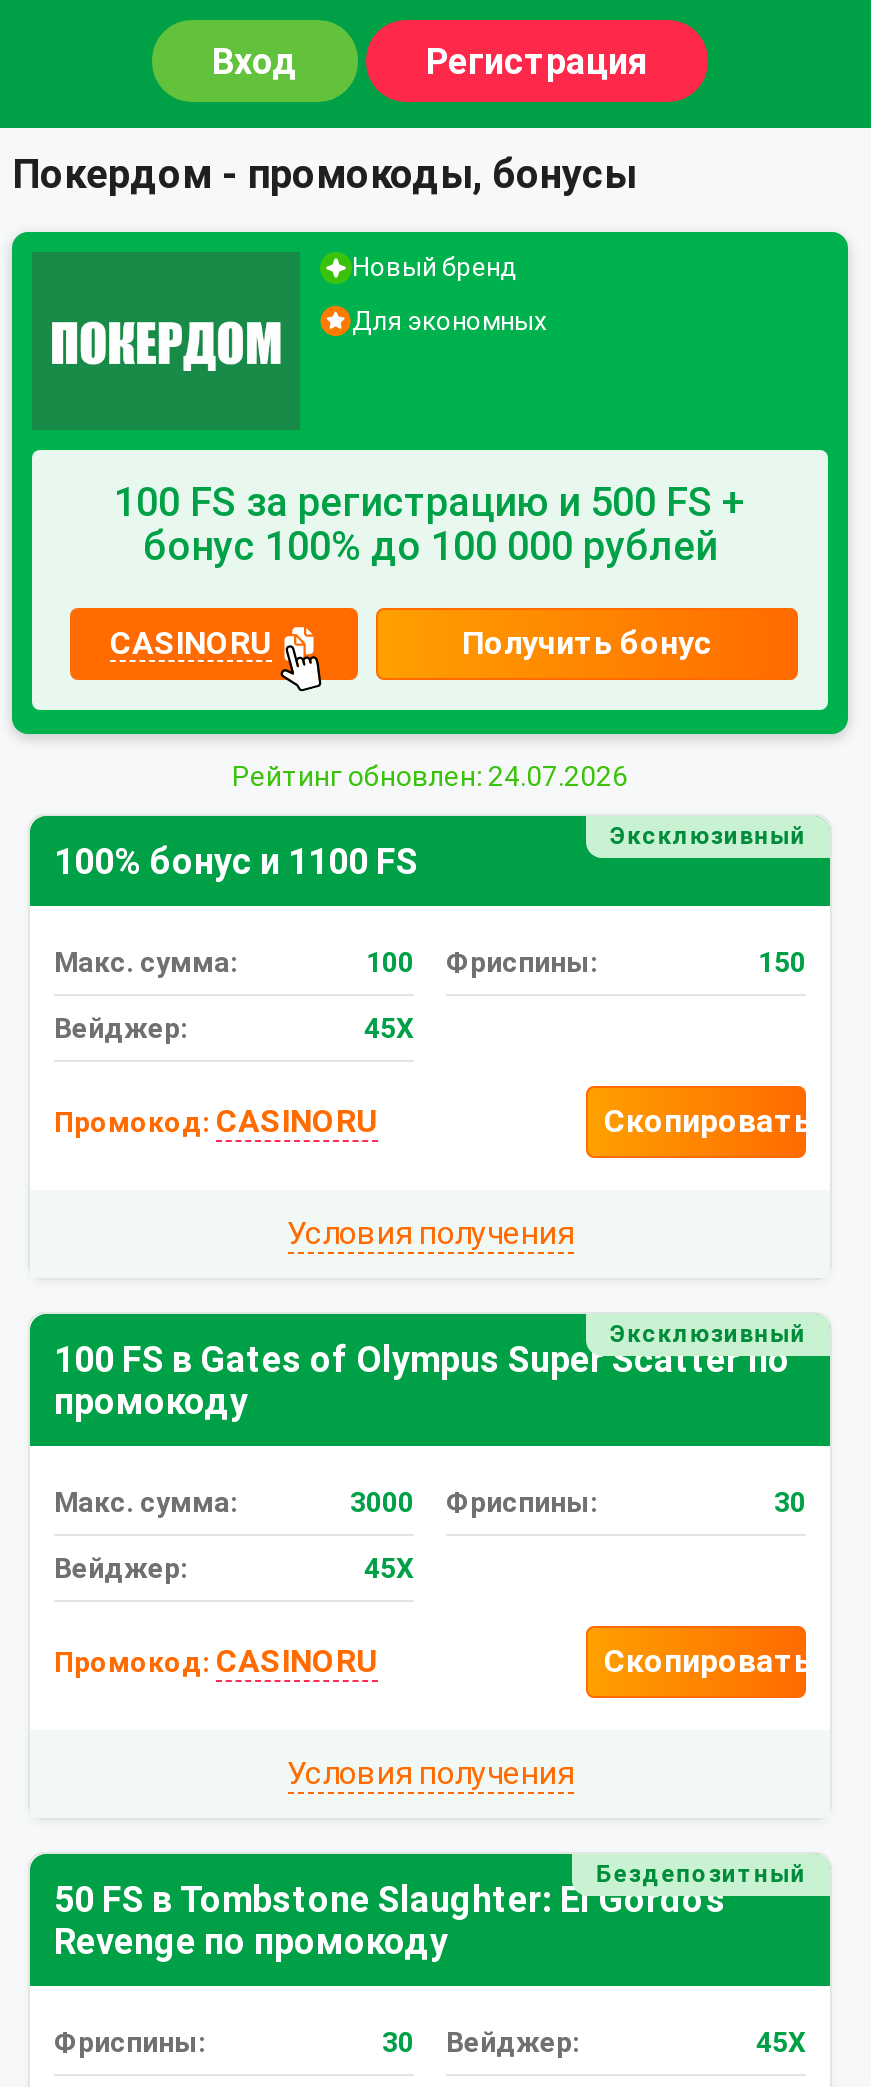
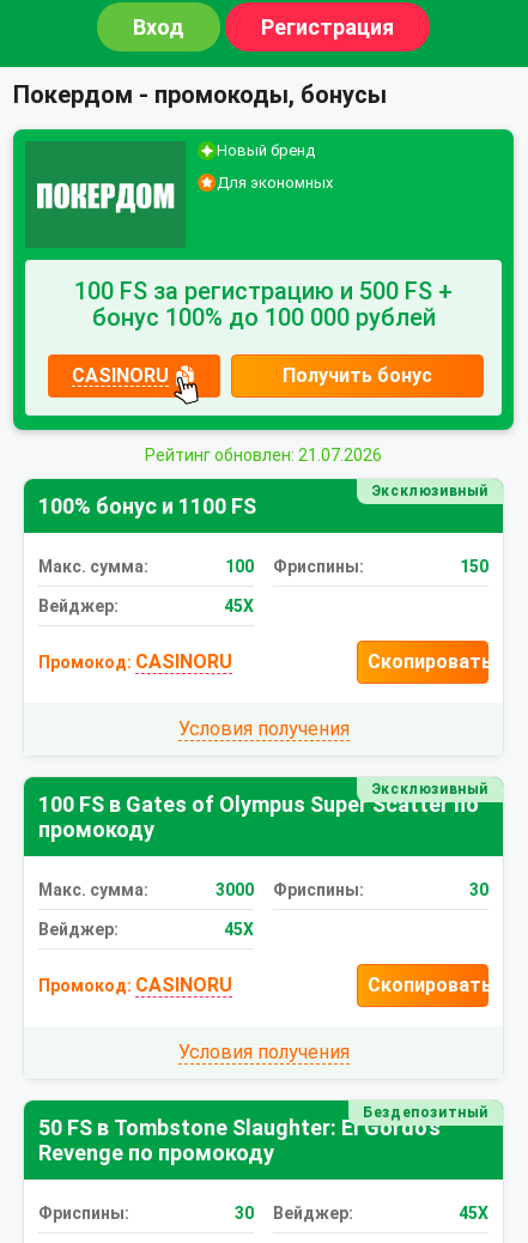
- Рейтинг обновлен: 24.07.2026
+ Рейтинг обновлен: 21.07.2026
